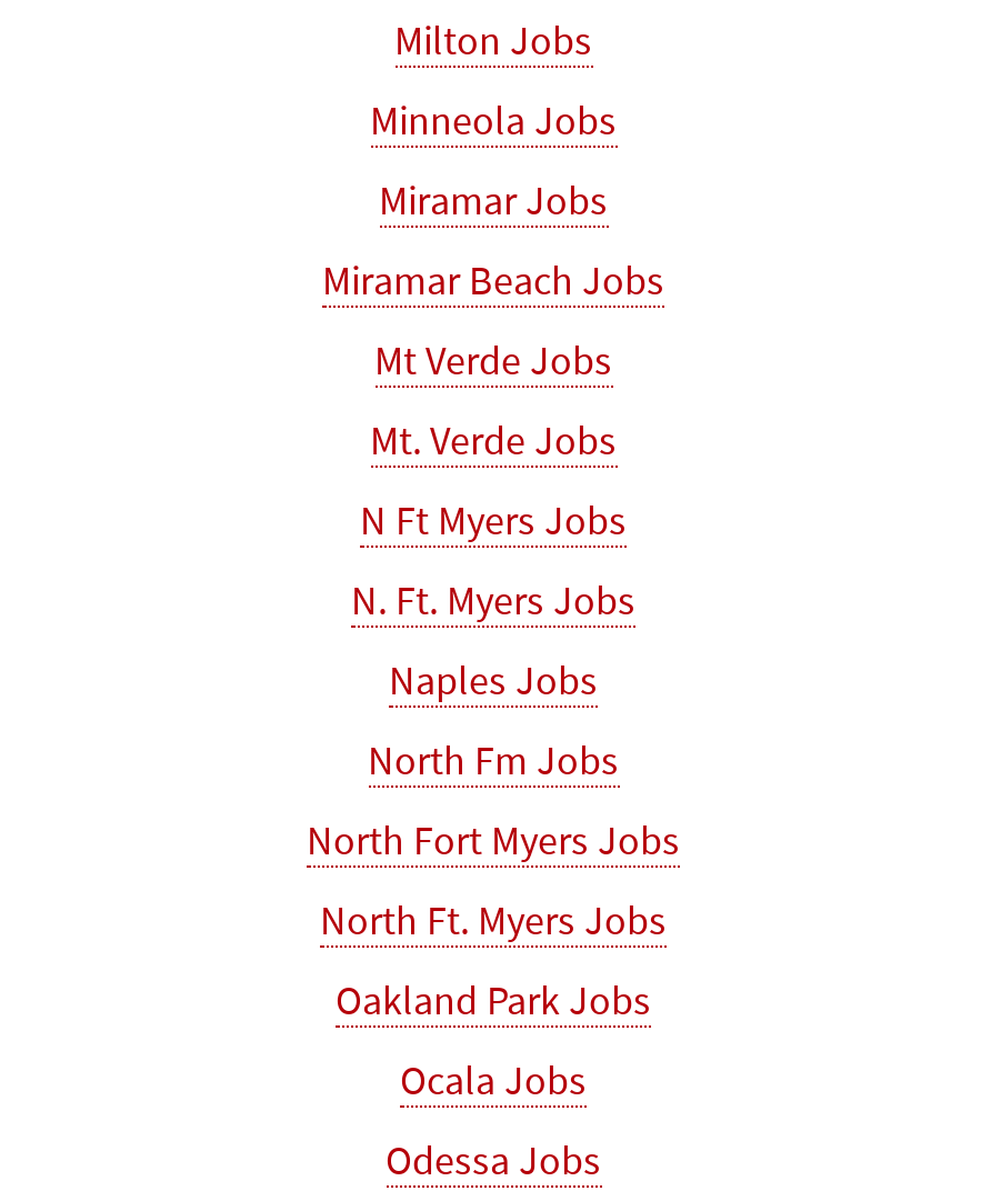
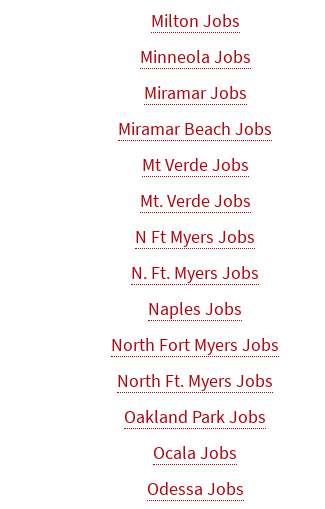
- North Fm Jobs
